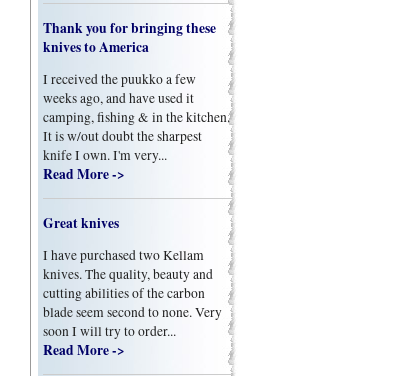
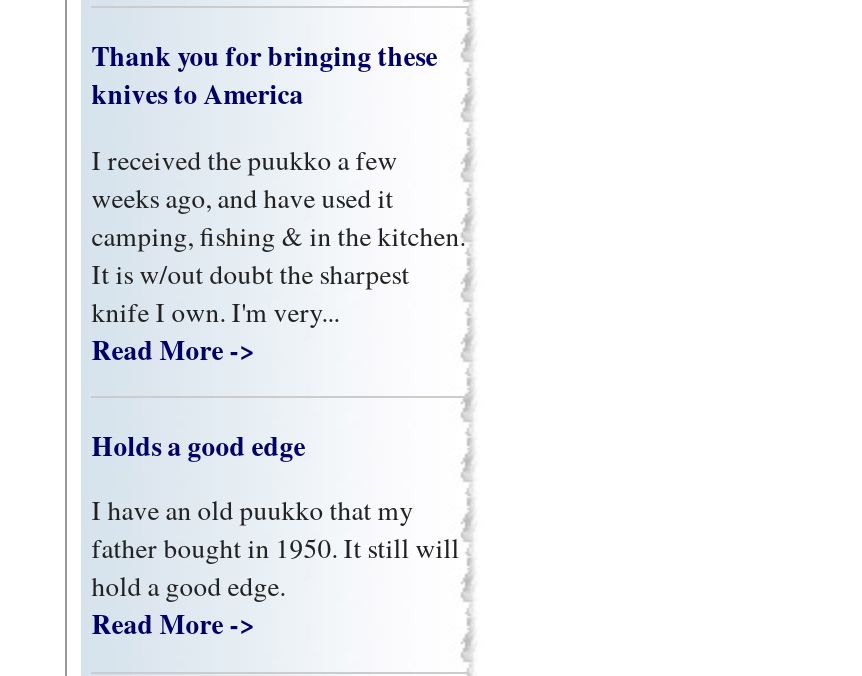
- Great knives
+ Holds a good edge

- I have purchased two Kellam
- knives. The quality, beauty and
- cutting abilities of the carbon
- blade seem second to none. Very
- soon I will try to order...
+ I have an old puukko that my
+ father bought in 1950. It still will
+ hold a good edge.
